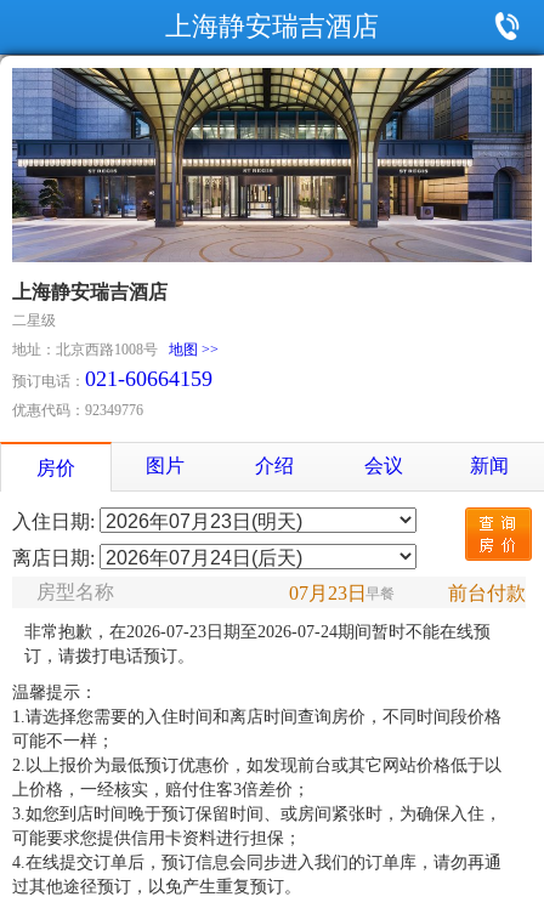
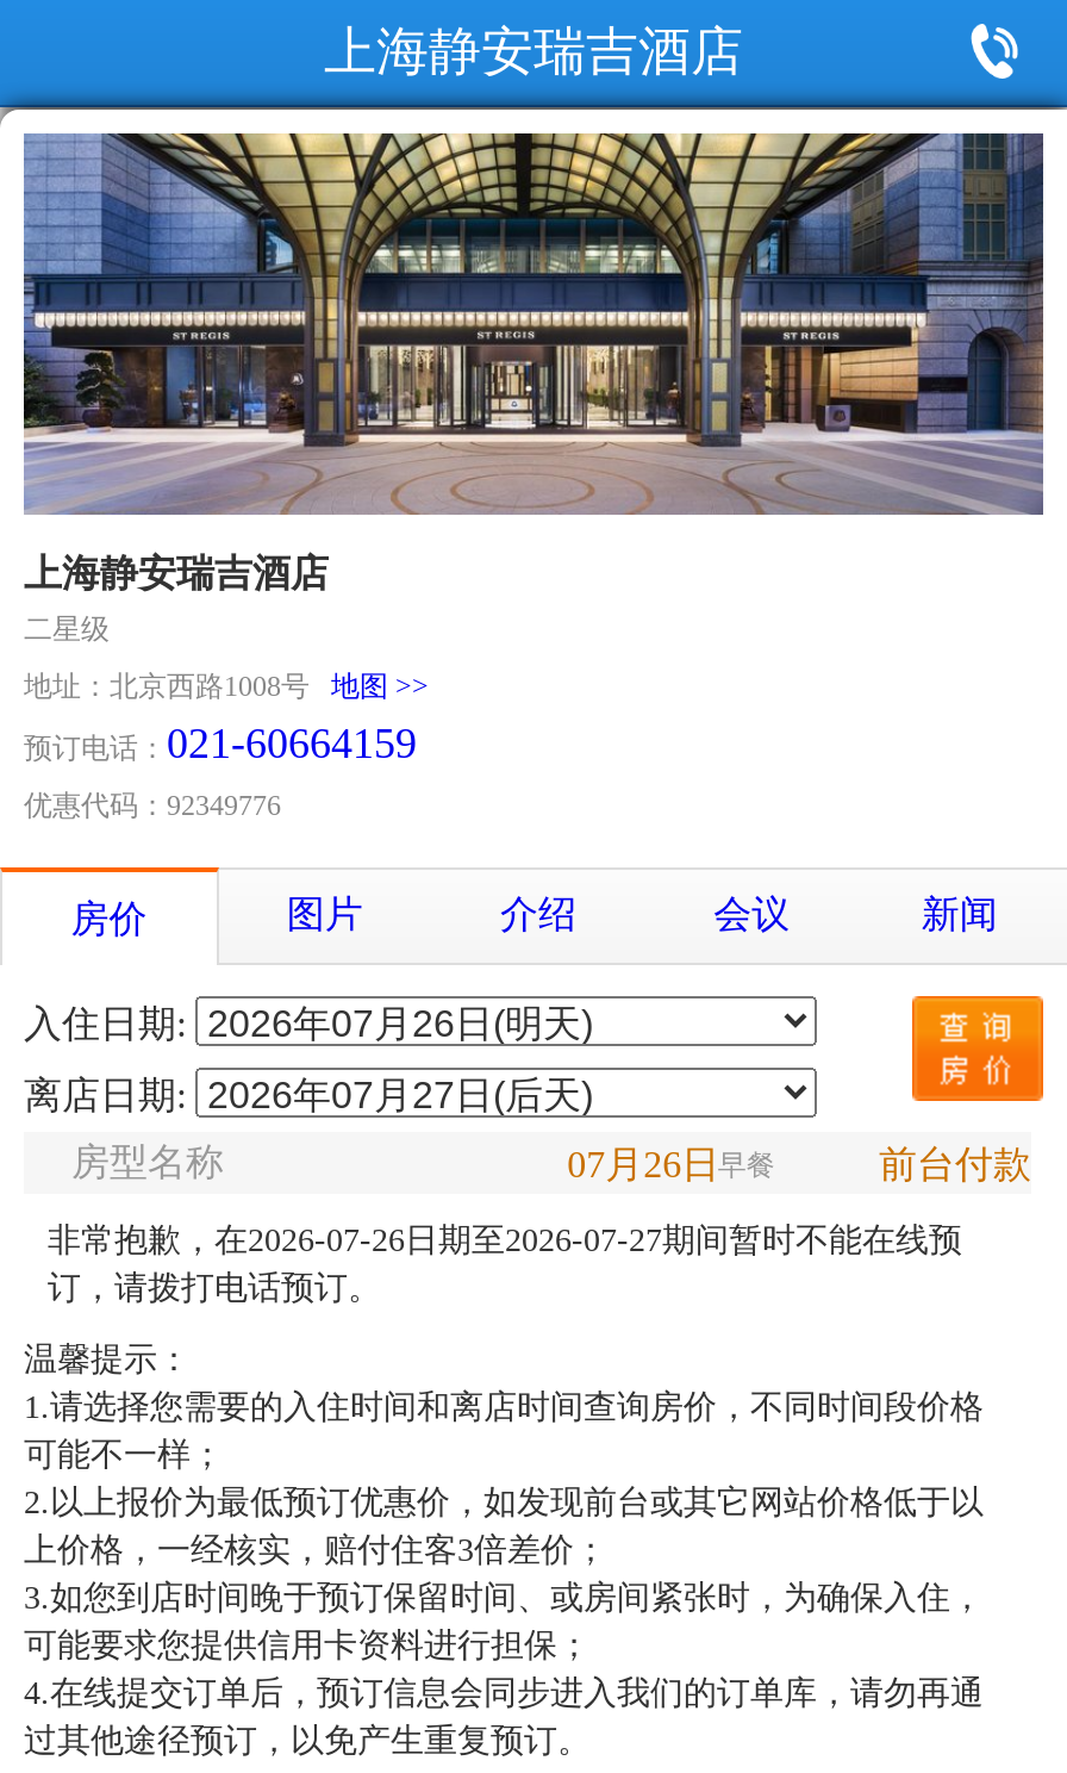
- 07月23日早餐
+ 07月26日早餐

- 非常抱歉，在2026-07-23日期至2026-07-24期间暂时不能在线预
+ 非常抱歉，在2026-07-26日期至2026-07-27期间暂时不能在线预
